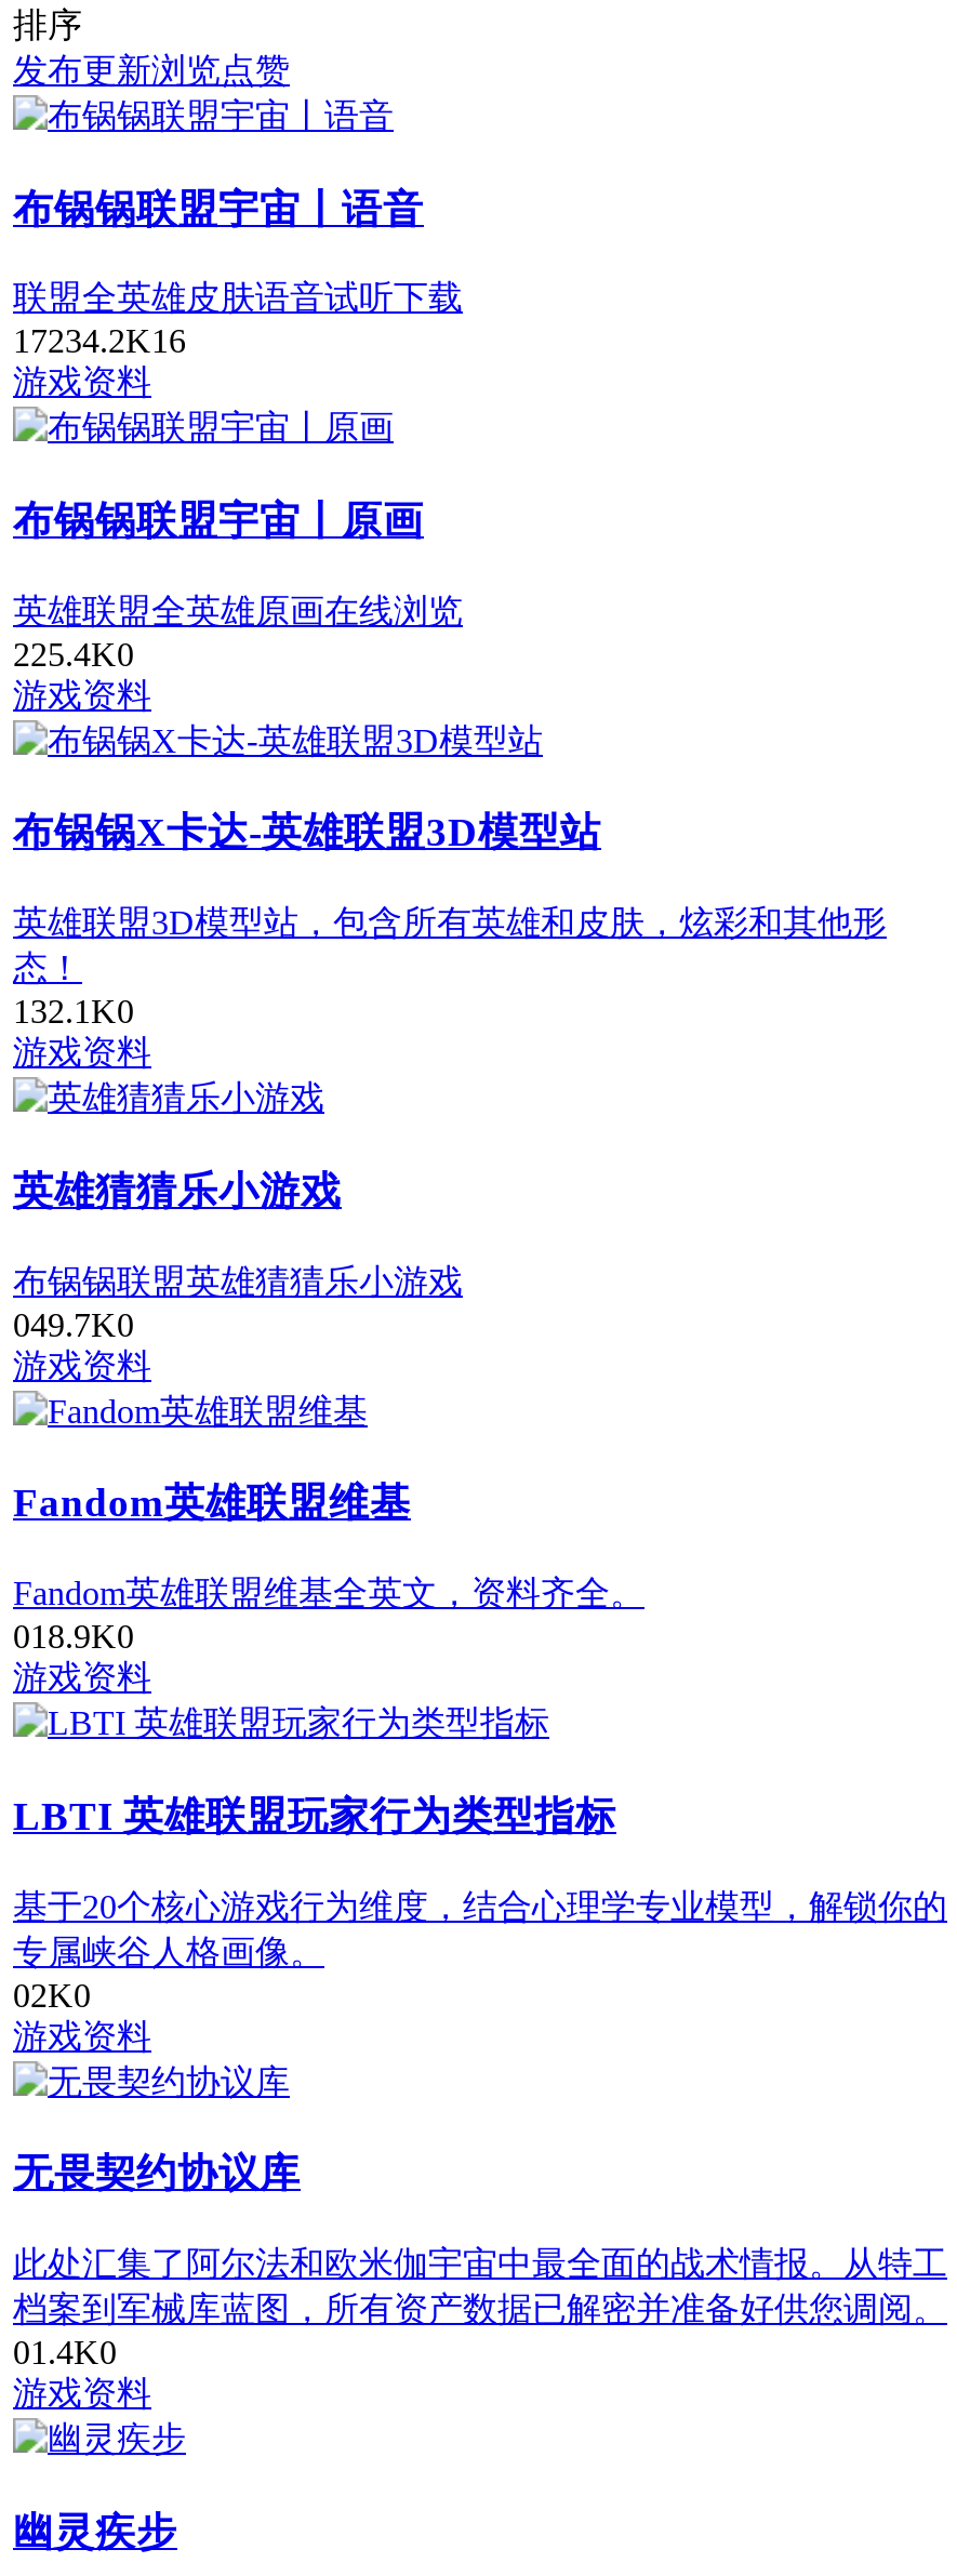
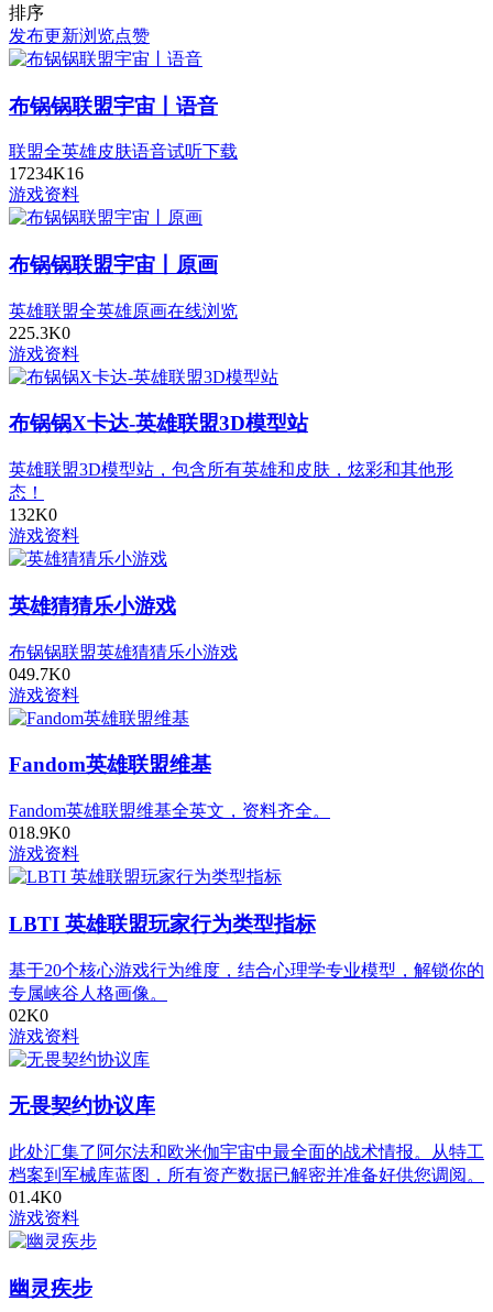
- 17234.2K 16
+ 17234K 16

- 225.4K0
+ 225.3K0

- 1 32.1K0
+ 1 32K0
